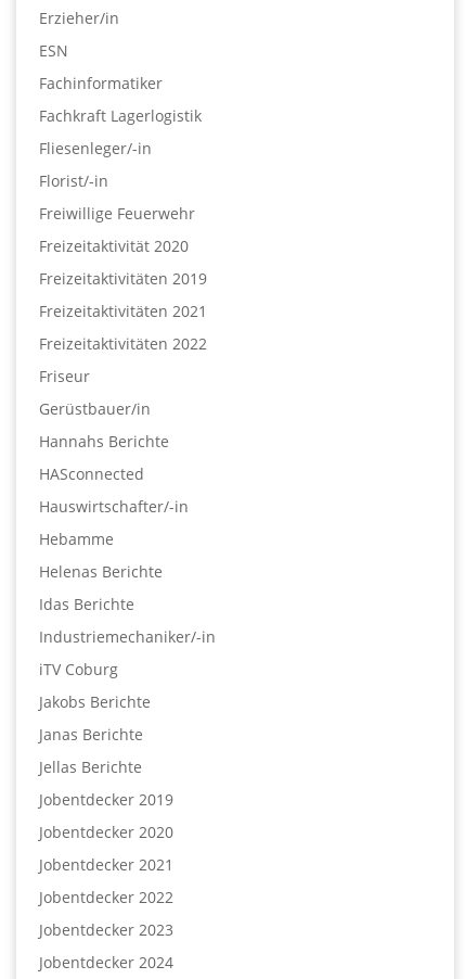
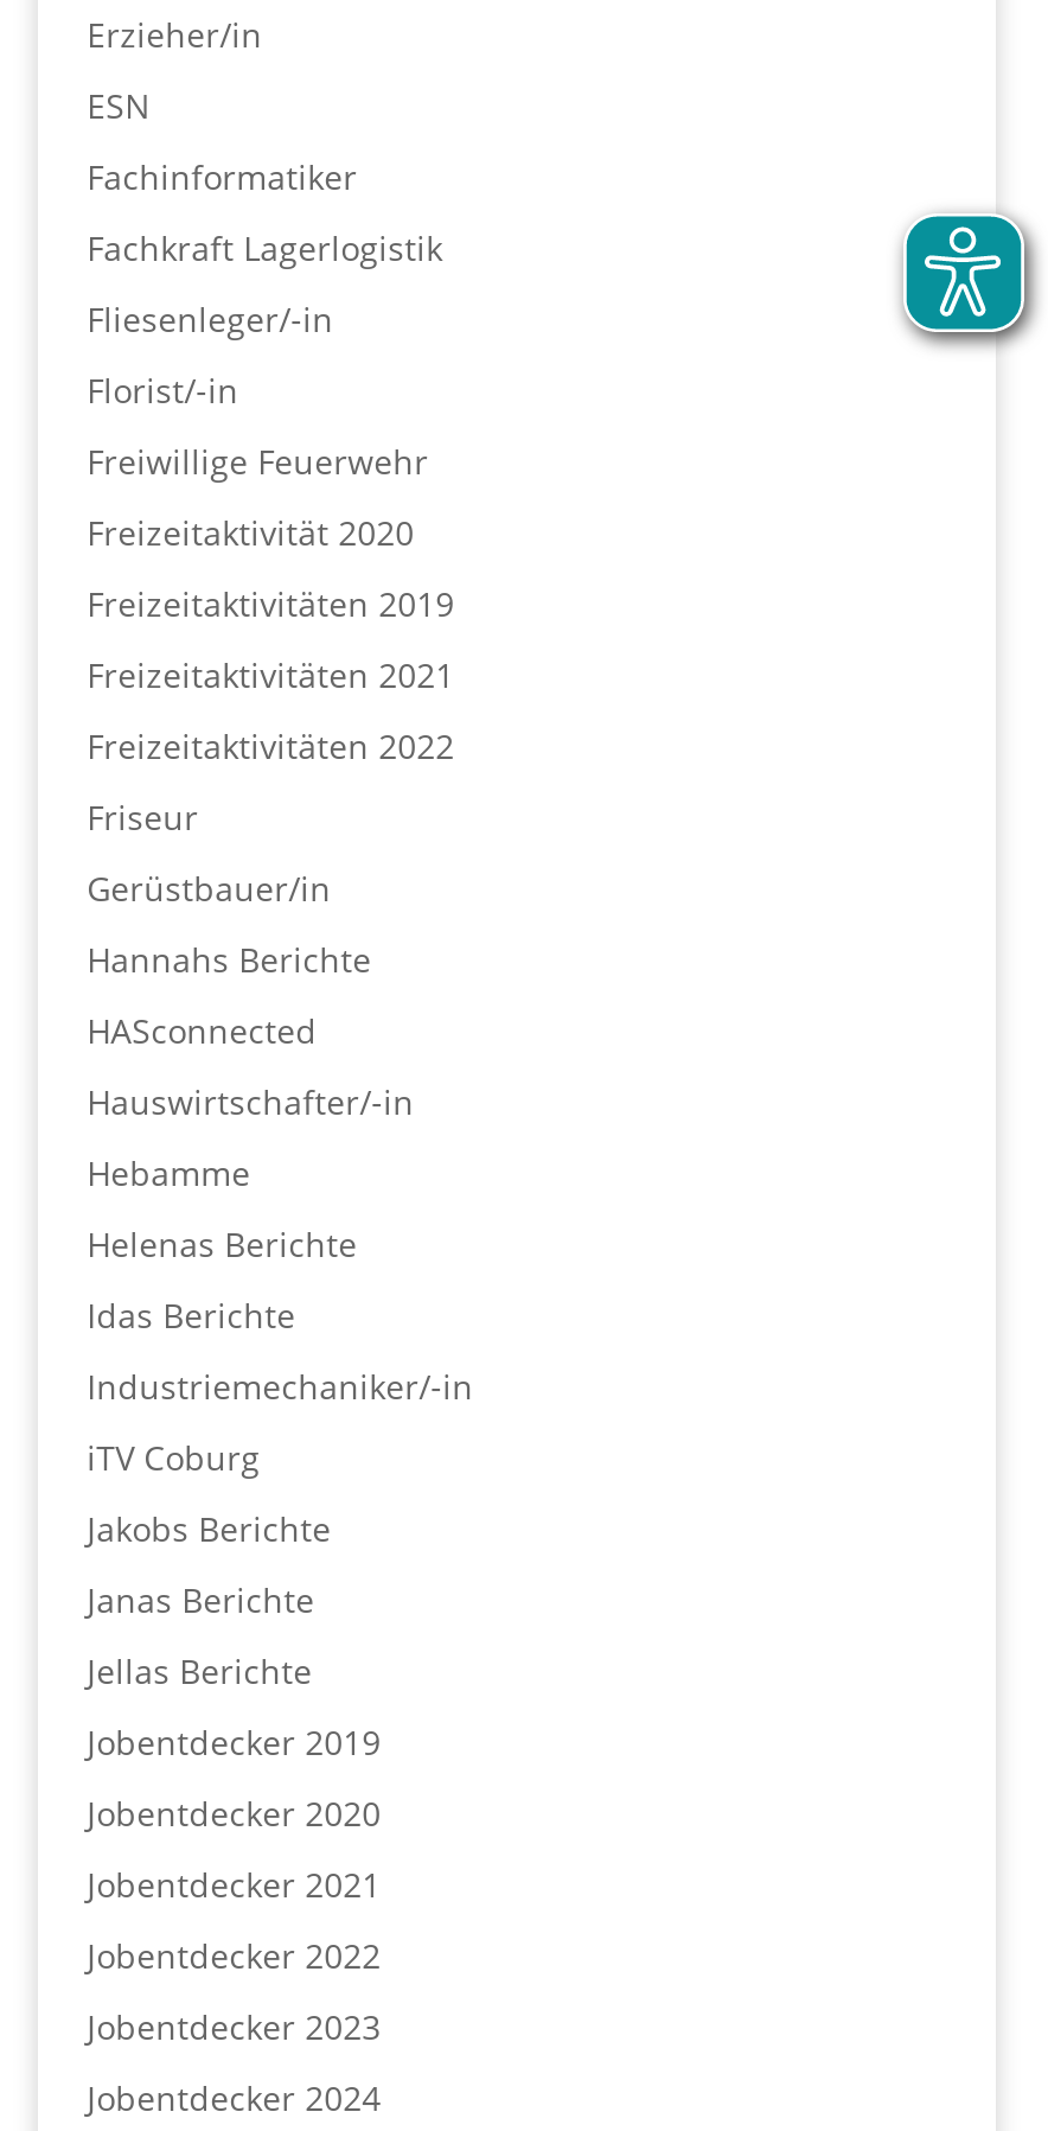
+ [image]
